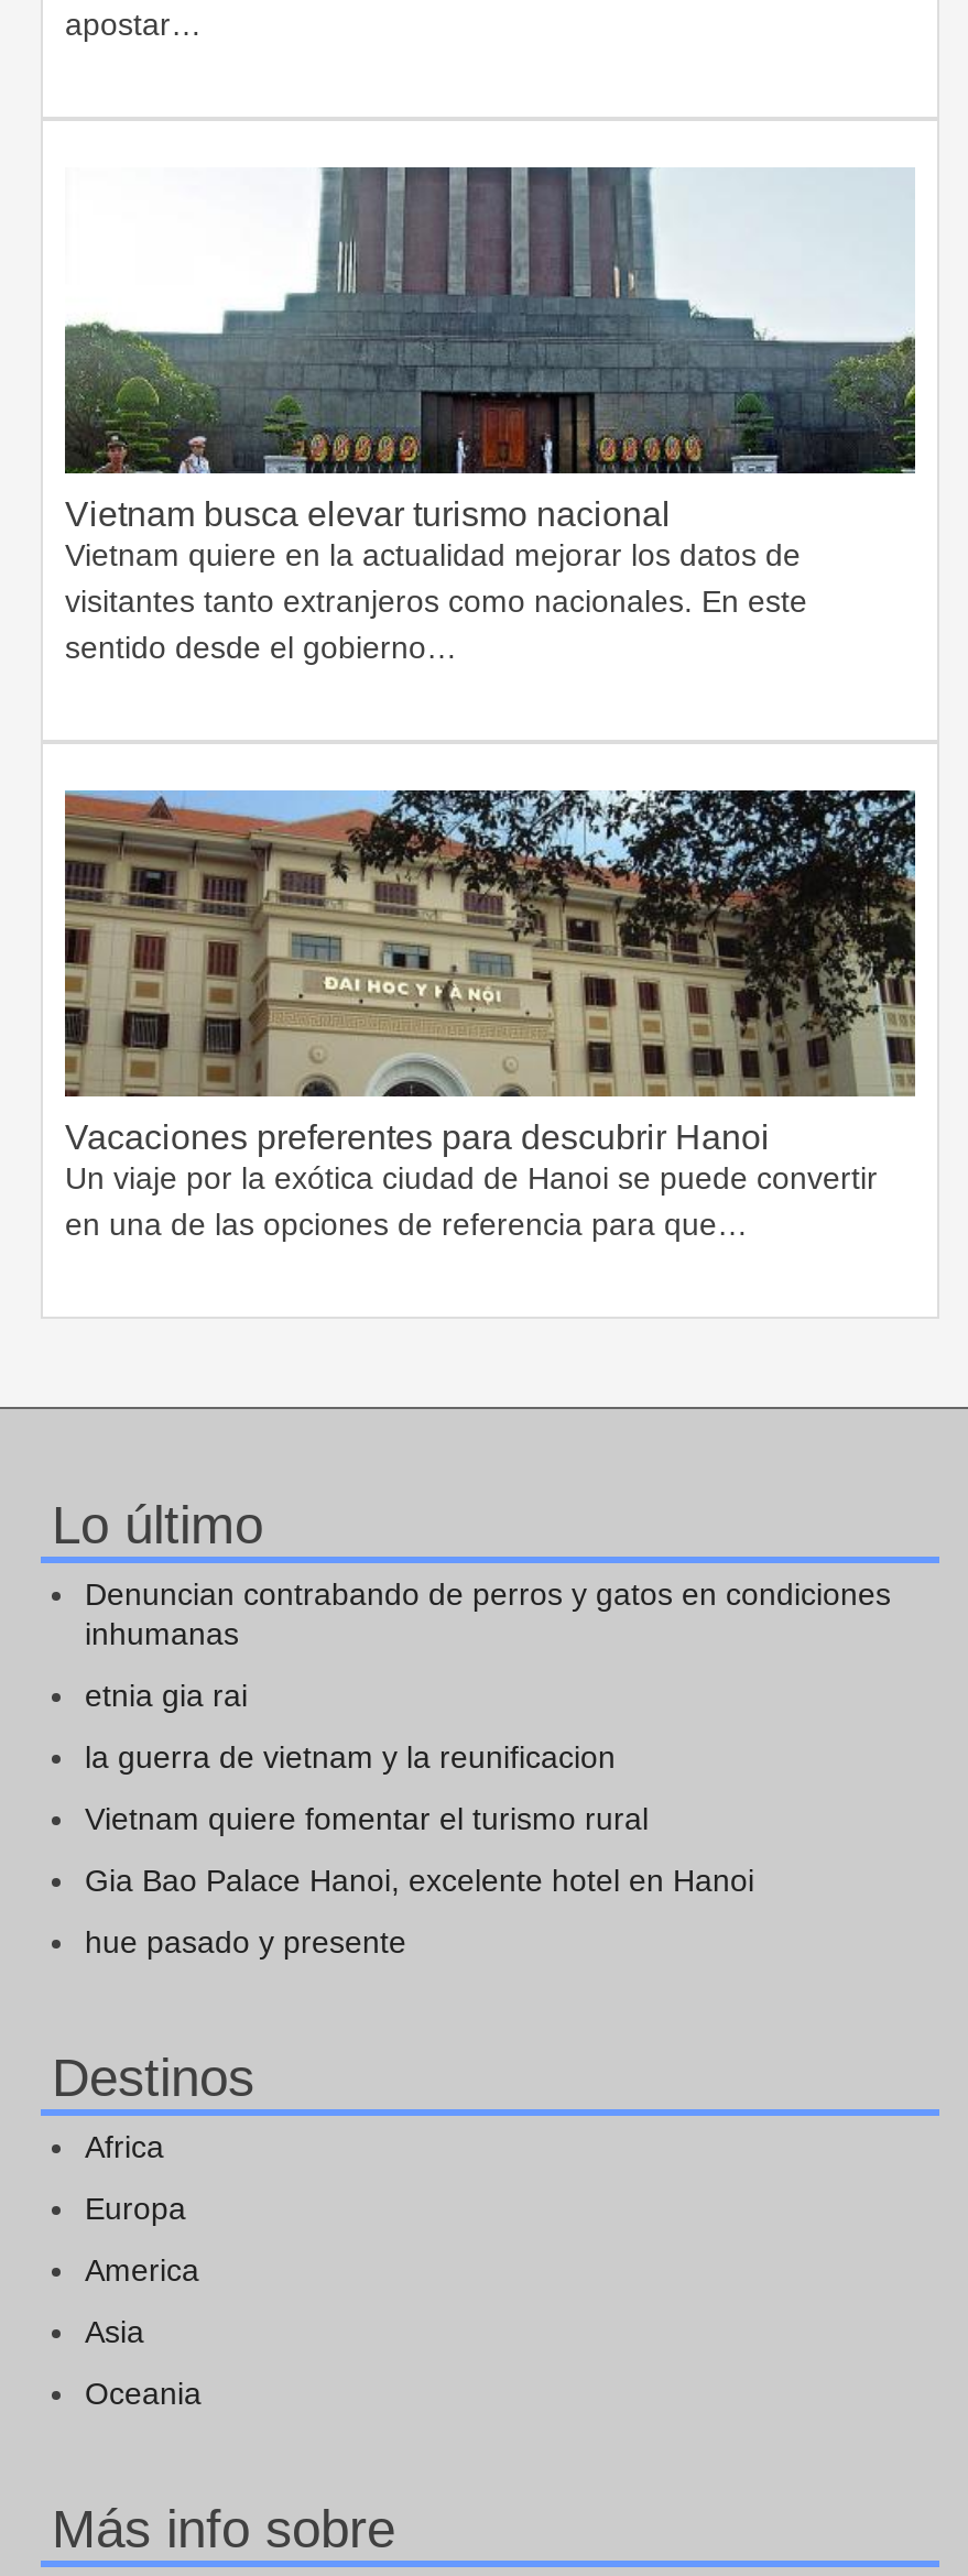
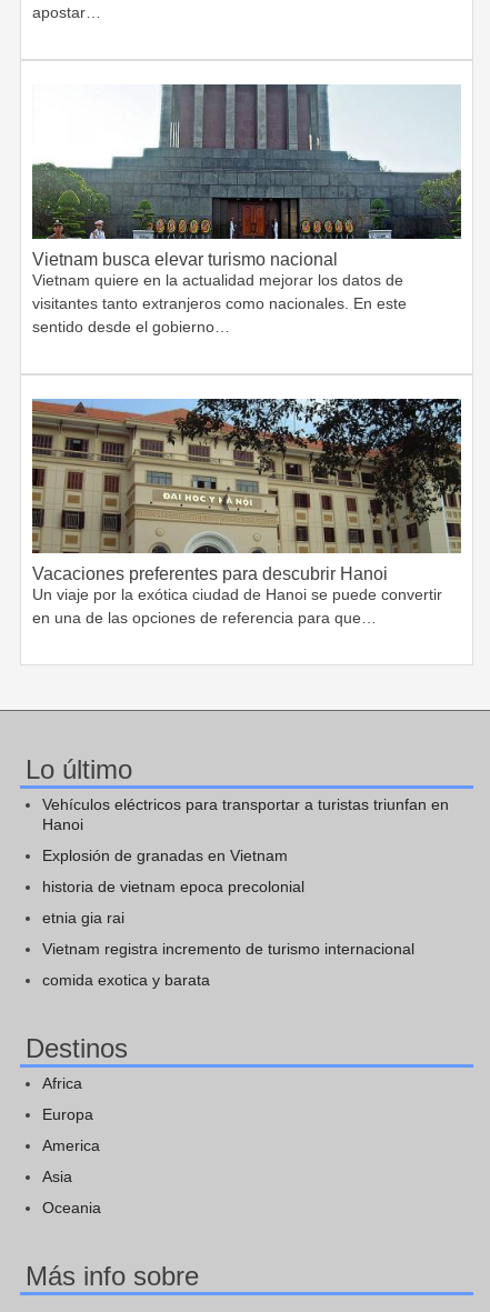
- Denuncian contrabando de perros y gatos en condiciones
- inhumanas
+ Vehículos eléctricos para transportar a turistas triunfan en
+ Hanoi
+ Explosión de granadas en Vietnam
+ historia de vietnam epoca precolonial

moved down: etnia gia rai

- la guerra de vietnam y la reunificacion
- Vietnam quiere fomentar el turismo rural
- Gia Bao Palace Hanoi, excelente hotel en Hanoi
- hue pasado y presente
+ Vietnam registra incremento de turismo internacional
+ comida exotica y barata
